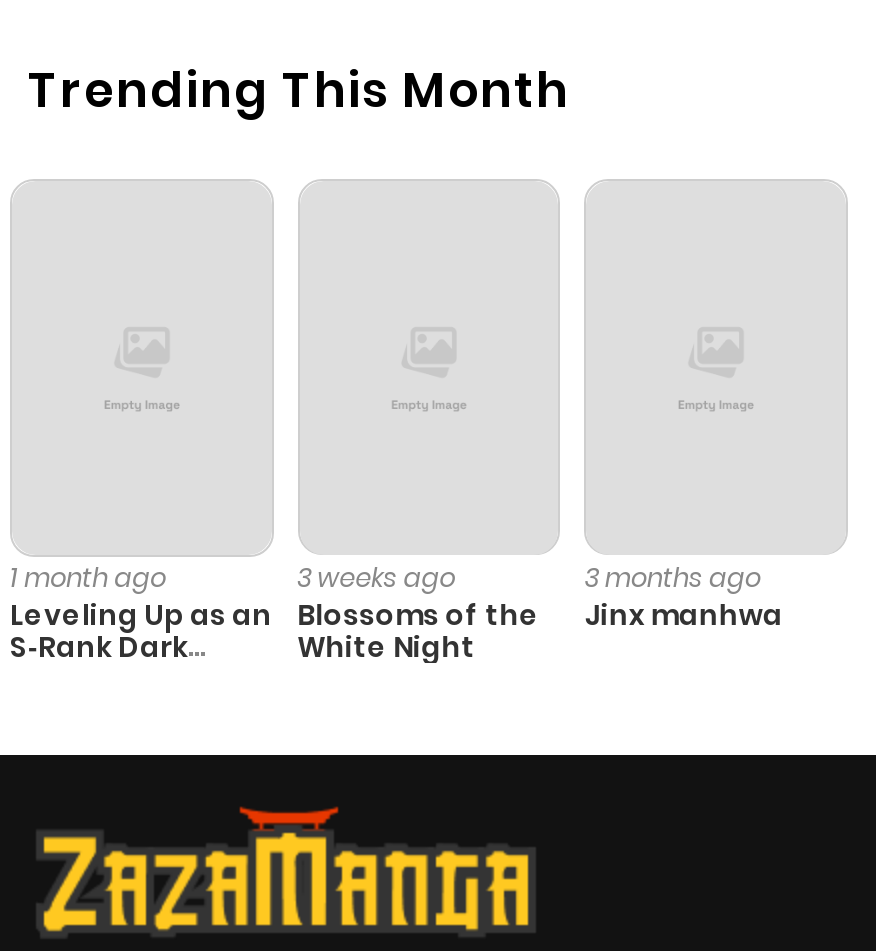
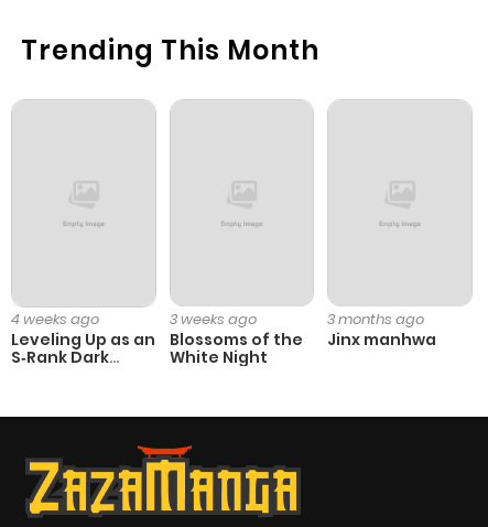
- 1 month ago
+ 4 weeks ago
